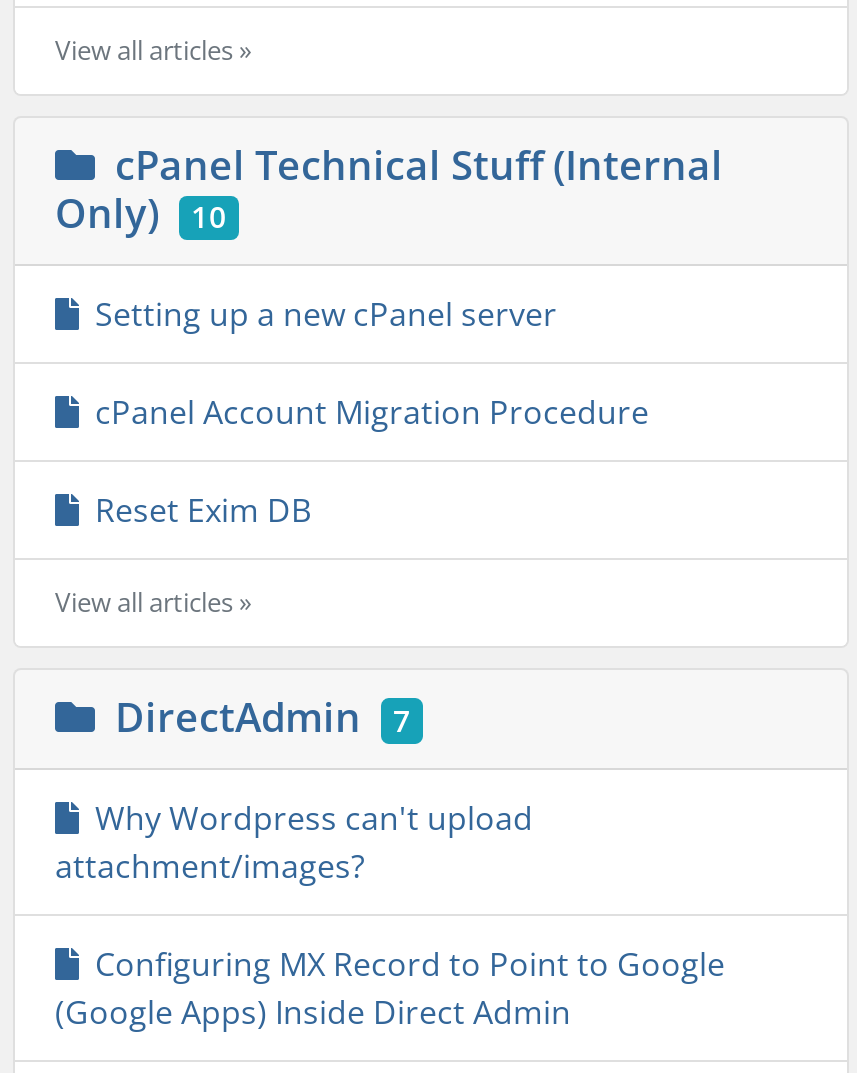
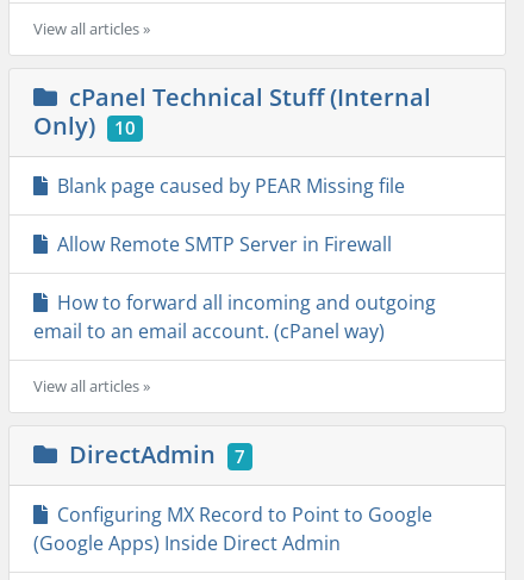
- Setting up a new cPanel server
+ Blank page caused by PEAR Missing file

- cPanel Account Migration Procedure
+ Allow Remote SMTP Server in Firewall

- Reset Exim DB
+ How to forward all incoming and outgoing
+ email to an email account. (cPanel way)

moved down: View all articles » | DirectAdmin | 7

- Why Wordpress can't upload
- attachment/images?
